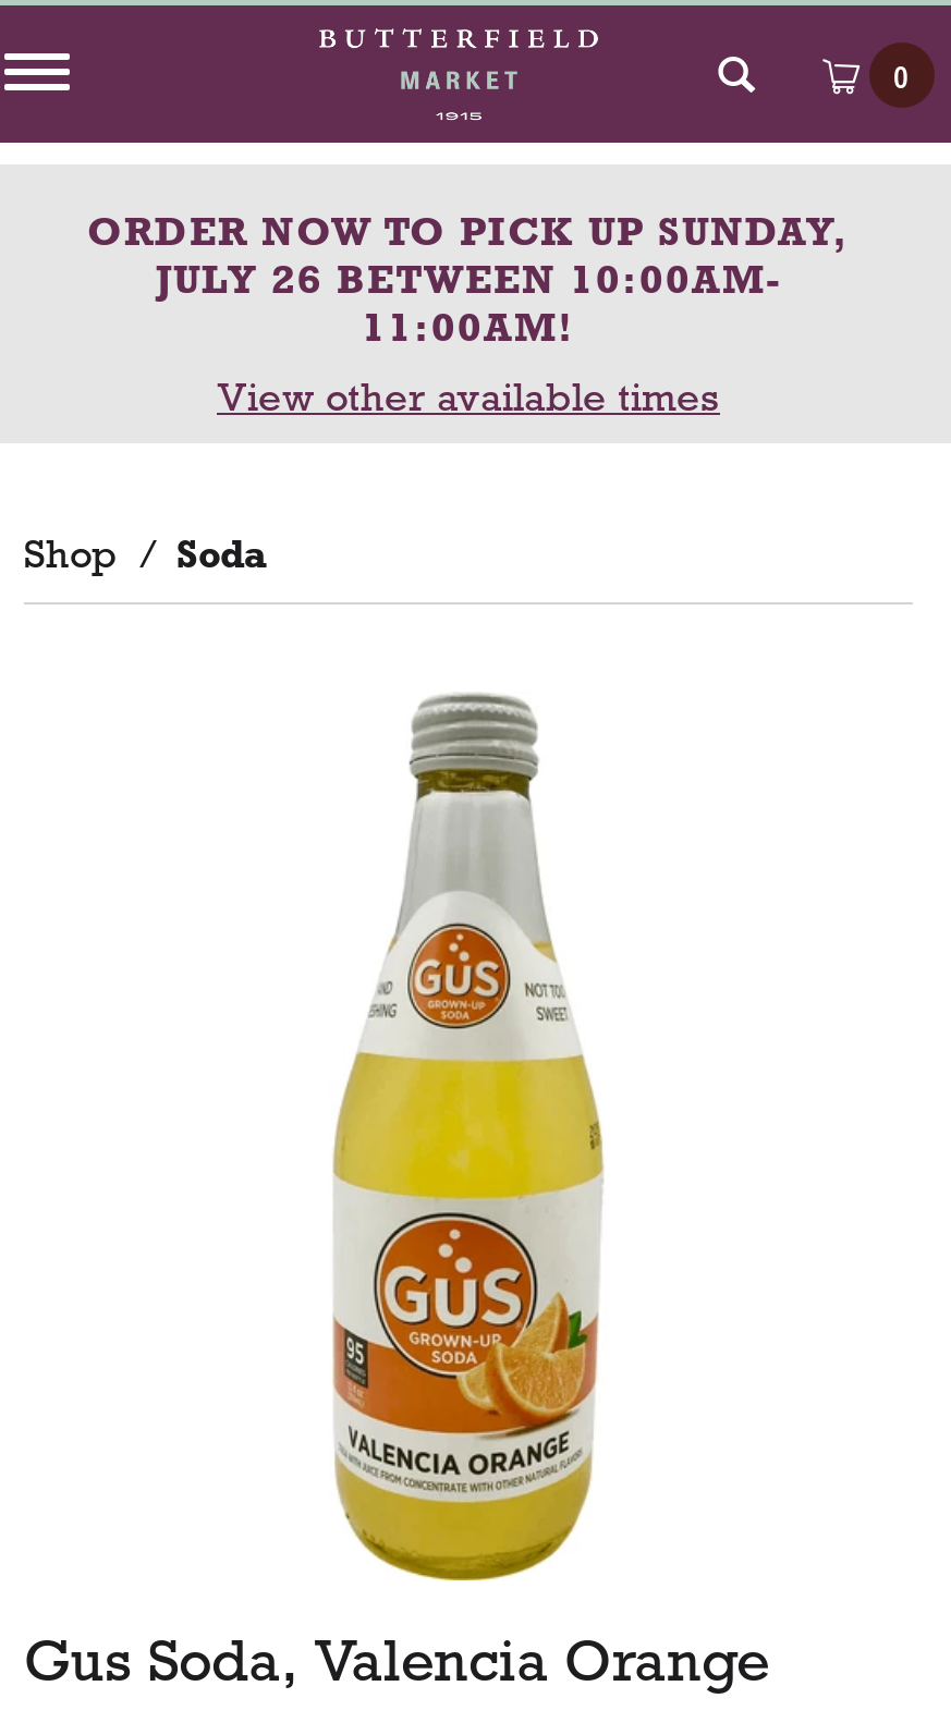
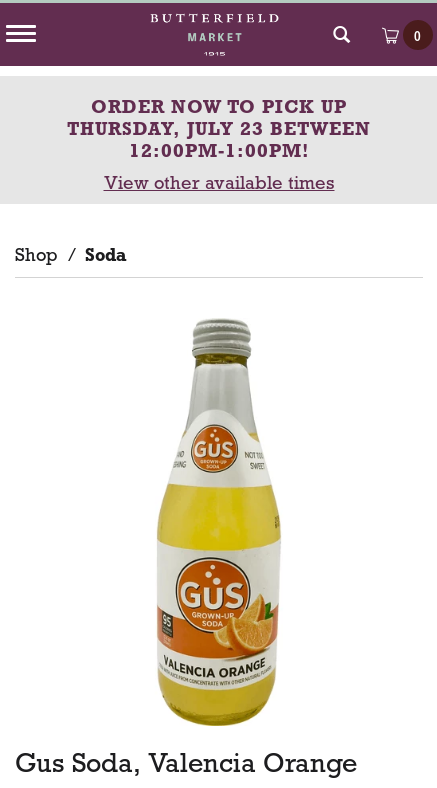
- ORDER NOW TO PICK UP SUNDAY,
- JULY 26 BETWEEN 10:00AM-
- 11:00AM!
+ ORDER NOW TO PICK UP
+ THURSDAY, JULY 23 BETWEEN
+ 12:00PM-1:00PM!
